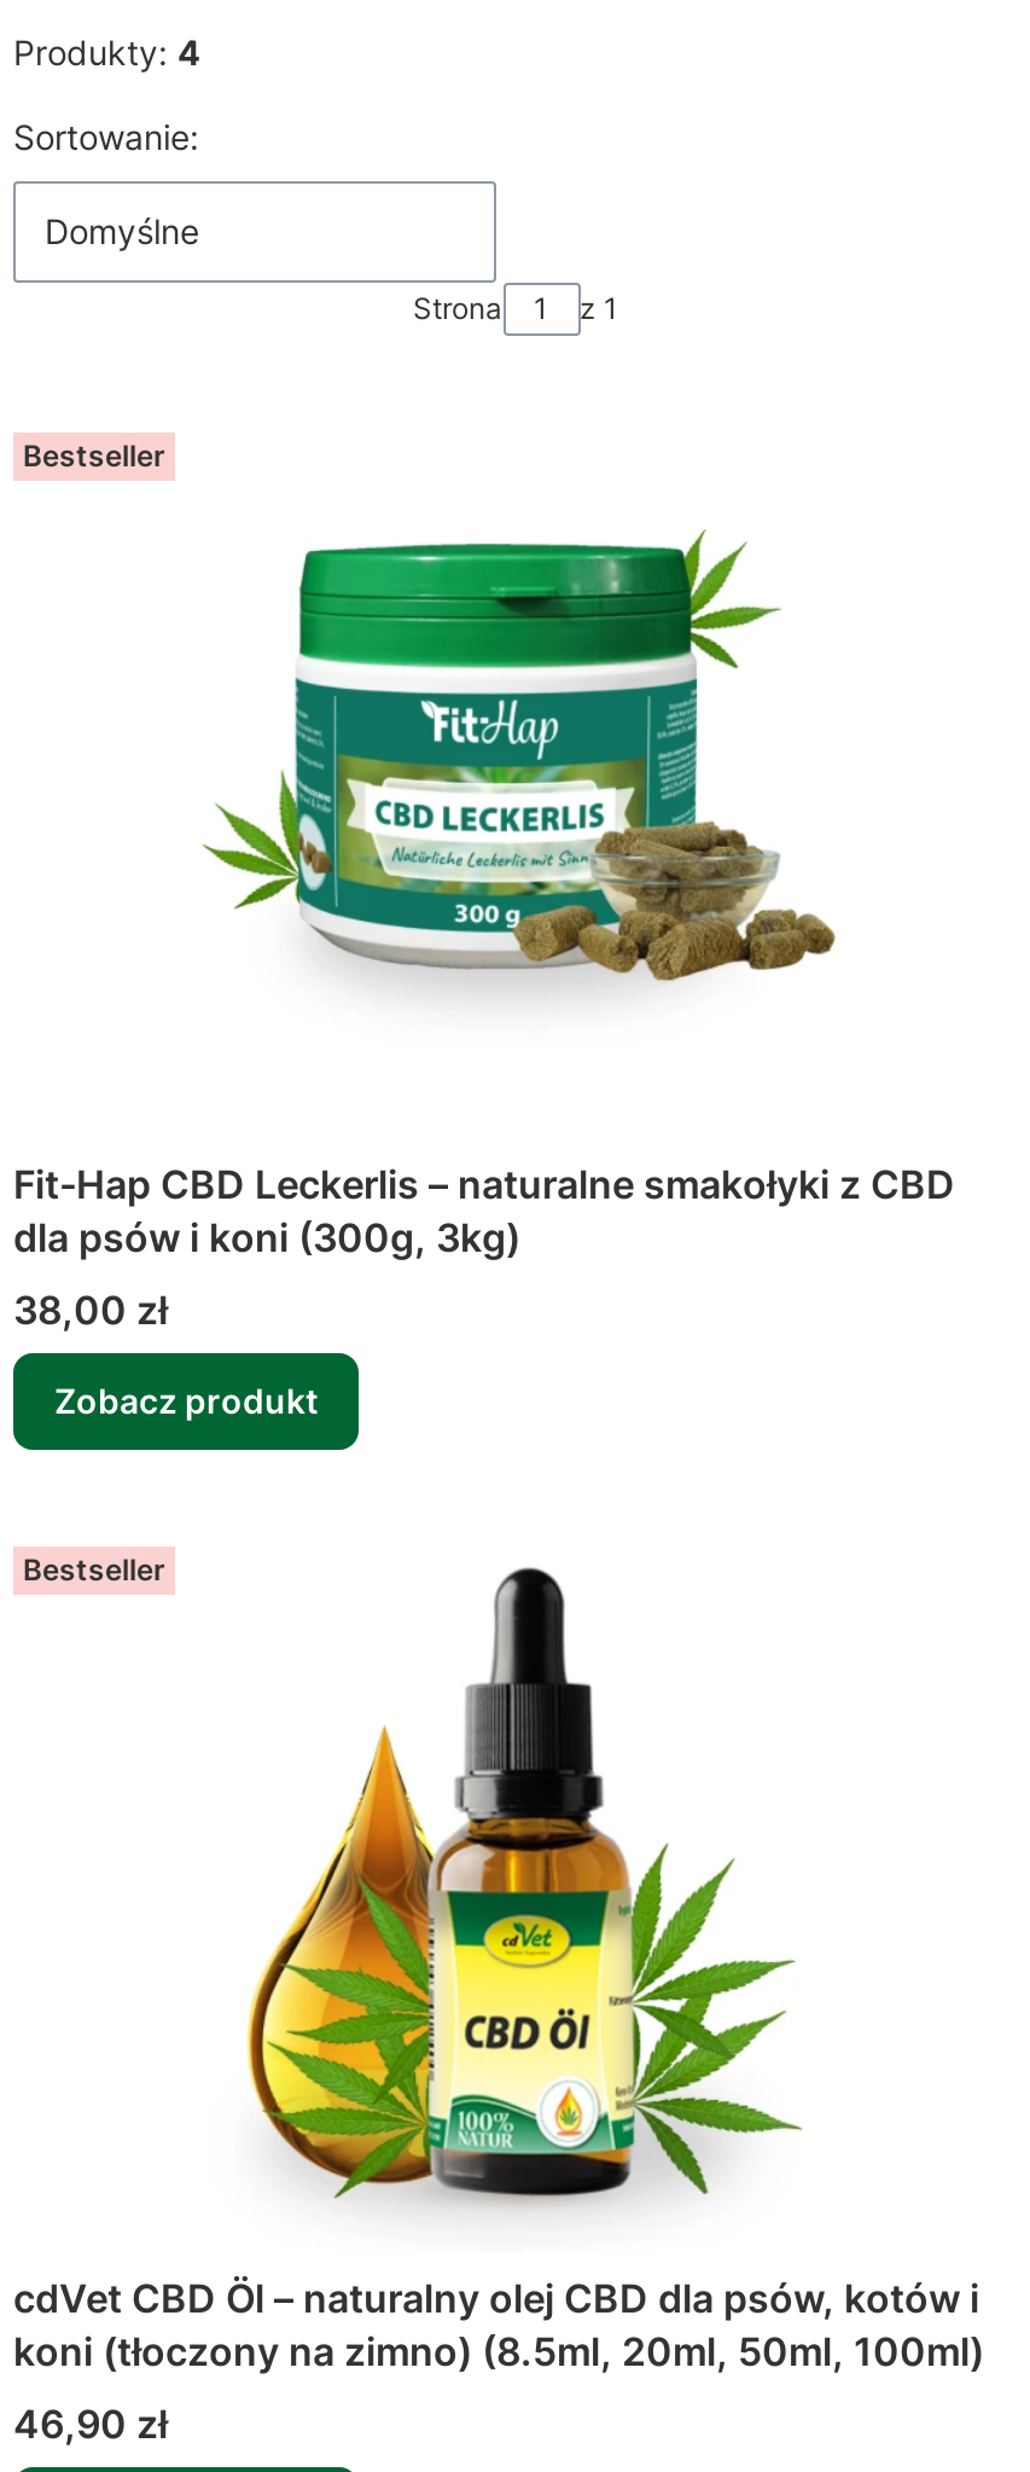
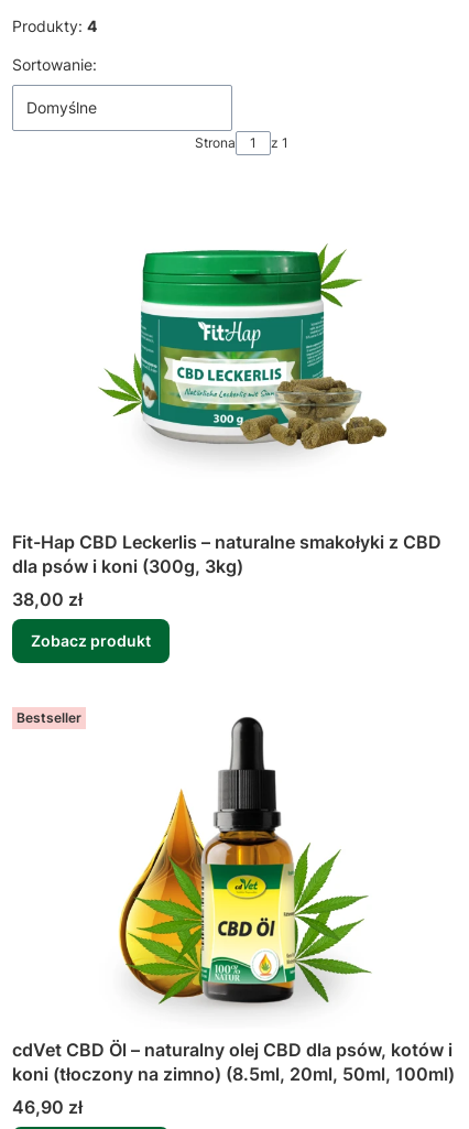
- Bestseller
